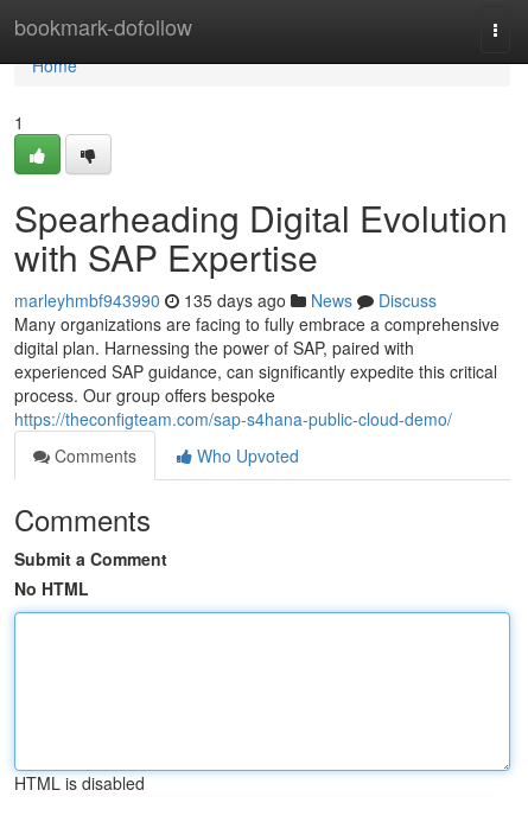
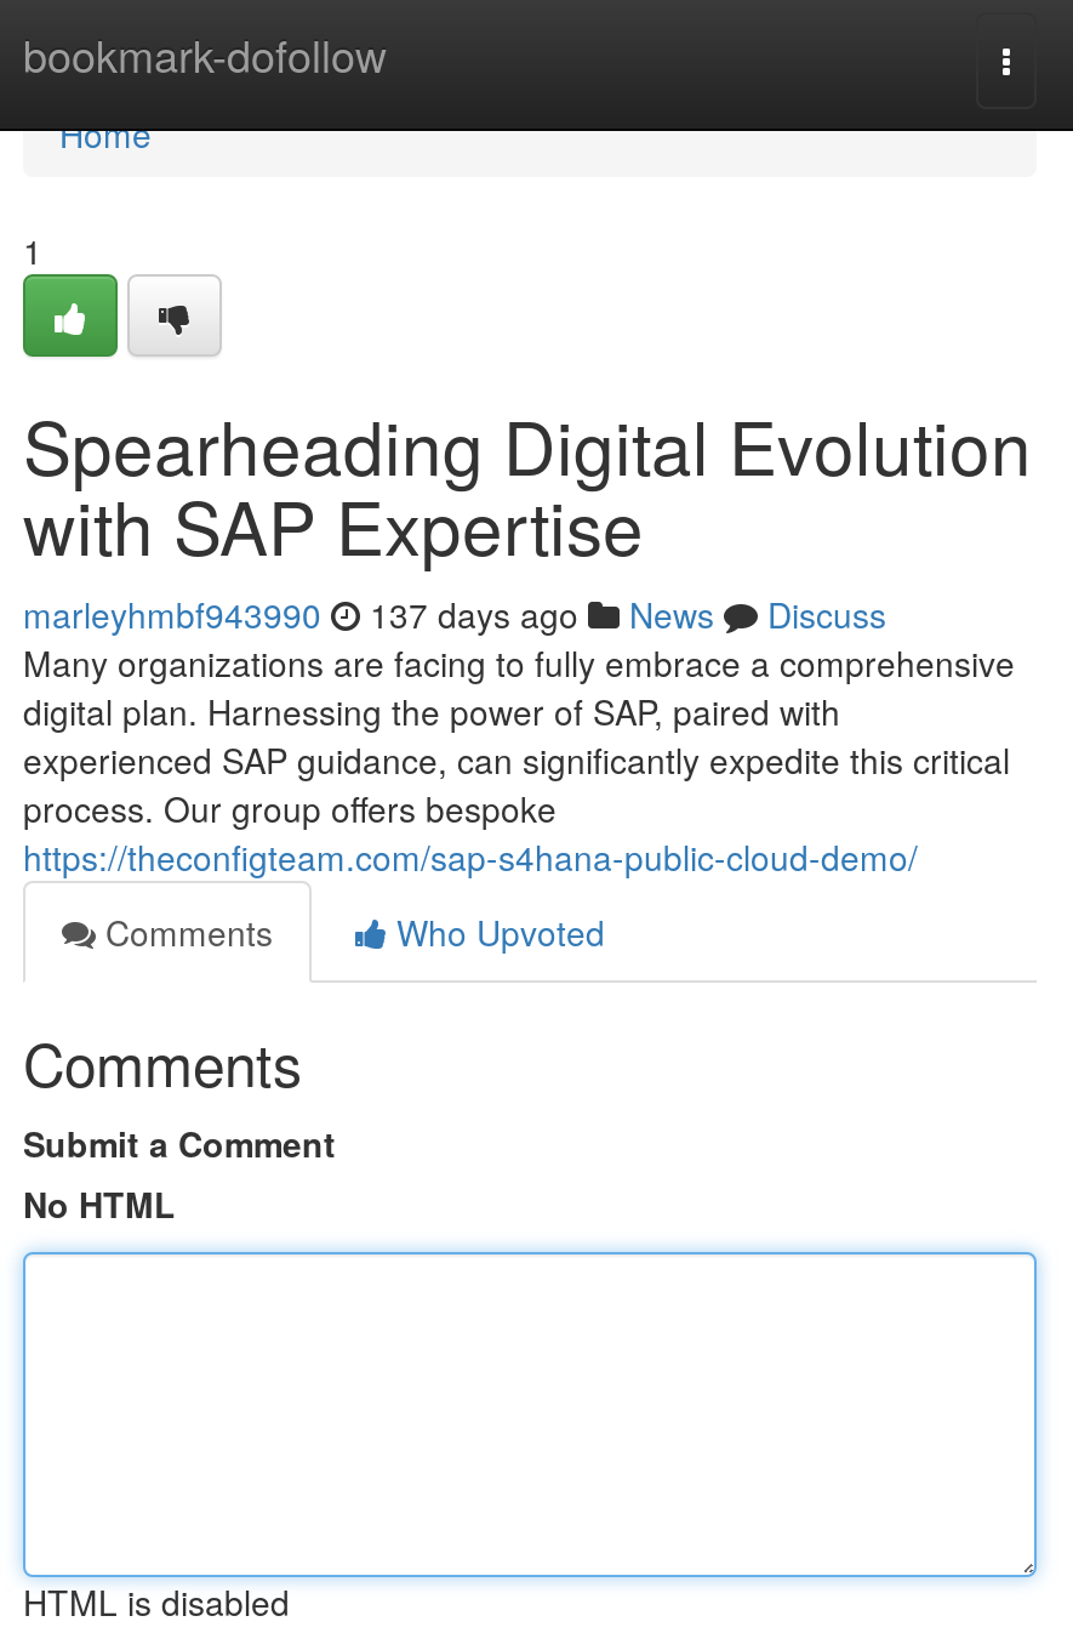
- marleyhmbf943990 135 days ago News Discuss
+ marleyhmbf943990 137 days ago News Discuss
